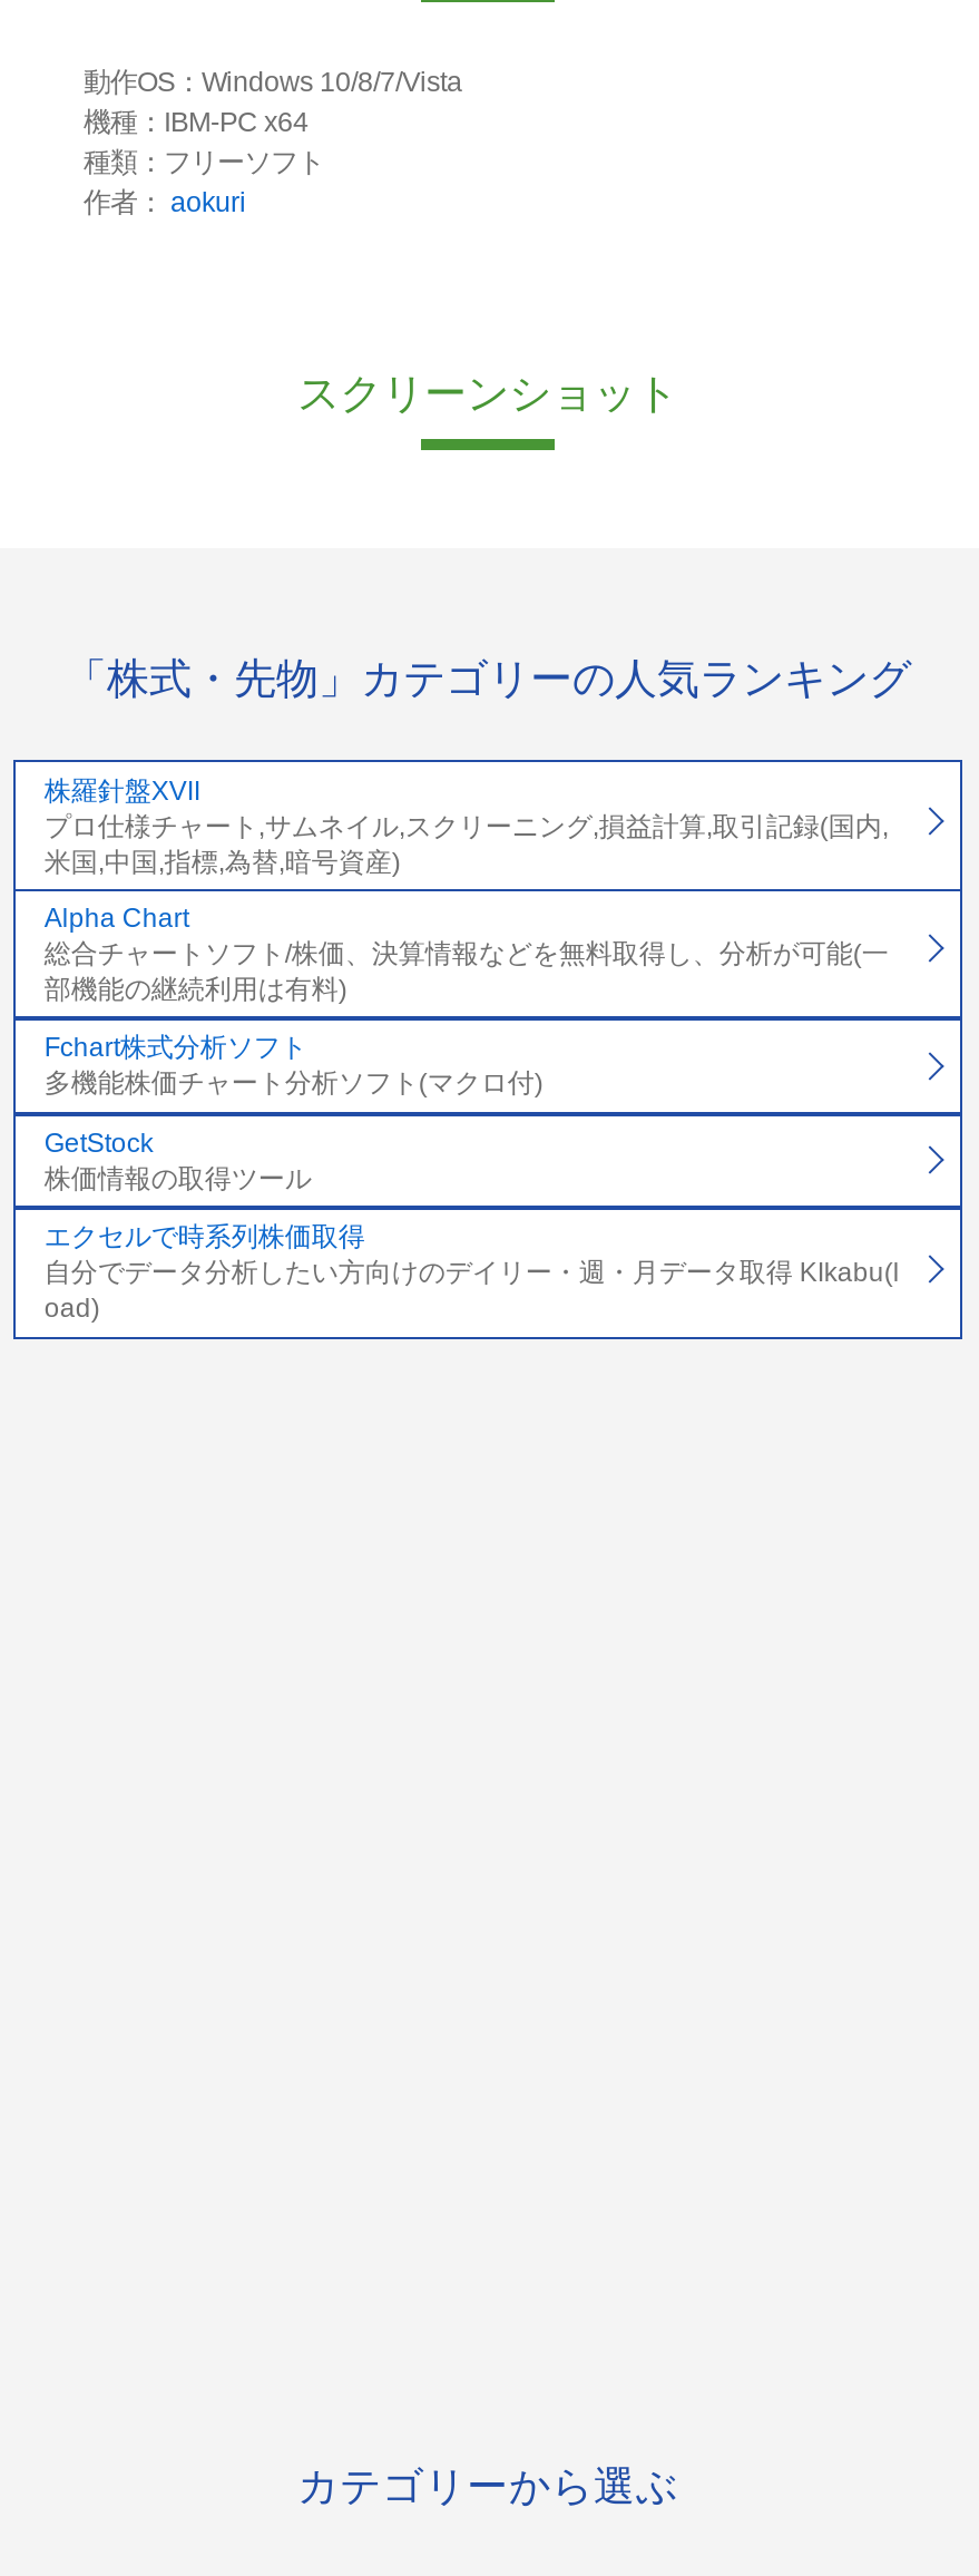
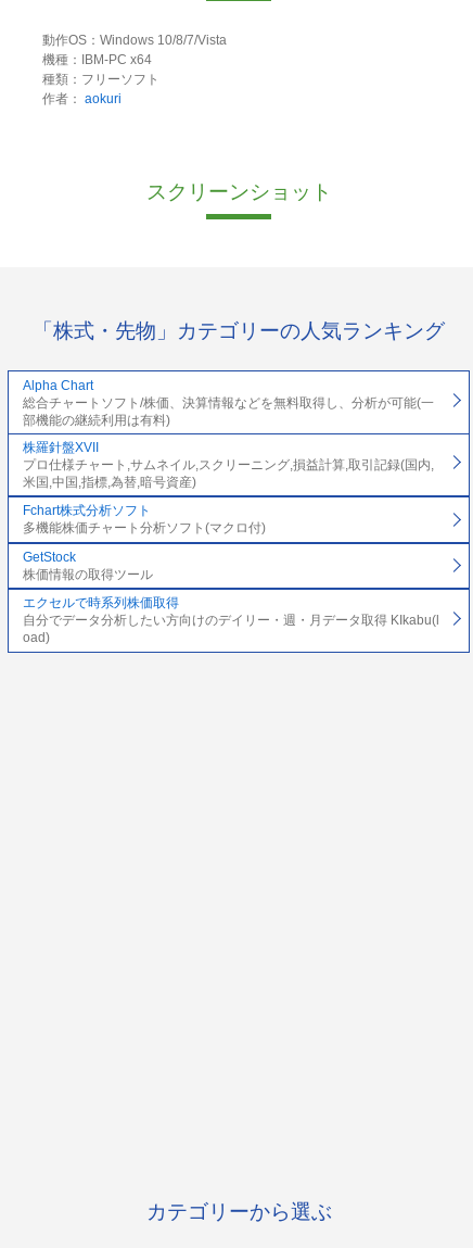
moved down: 株羅針盤XVII | プロ仕様チャート,サムネイル,スクリーニング,損益計算,取引記録(国内, | 米国,中国,指標,為替,暗号資産)

moved up: Alpha Chart | 総合チャートソフト/株価、決算情報などを無料取得し、分析が可能(一 | 部機能の継続利用は有料)
